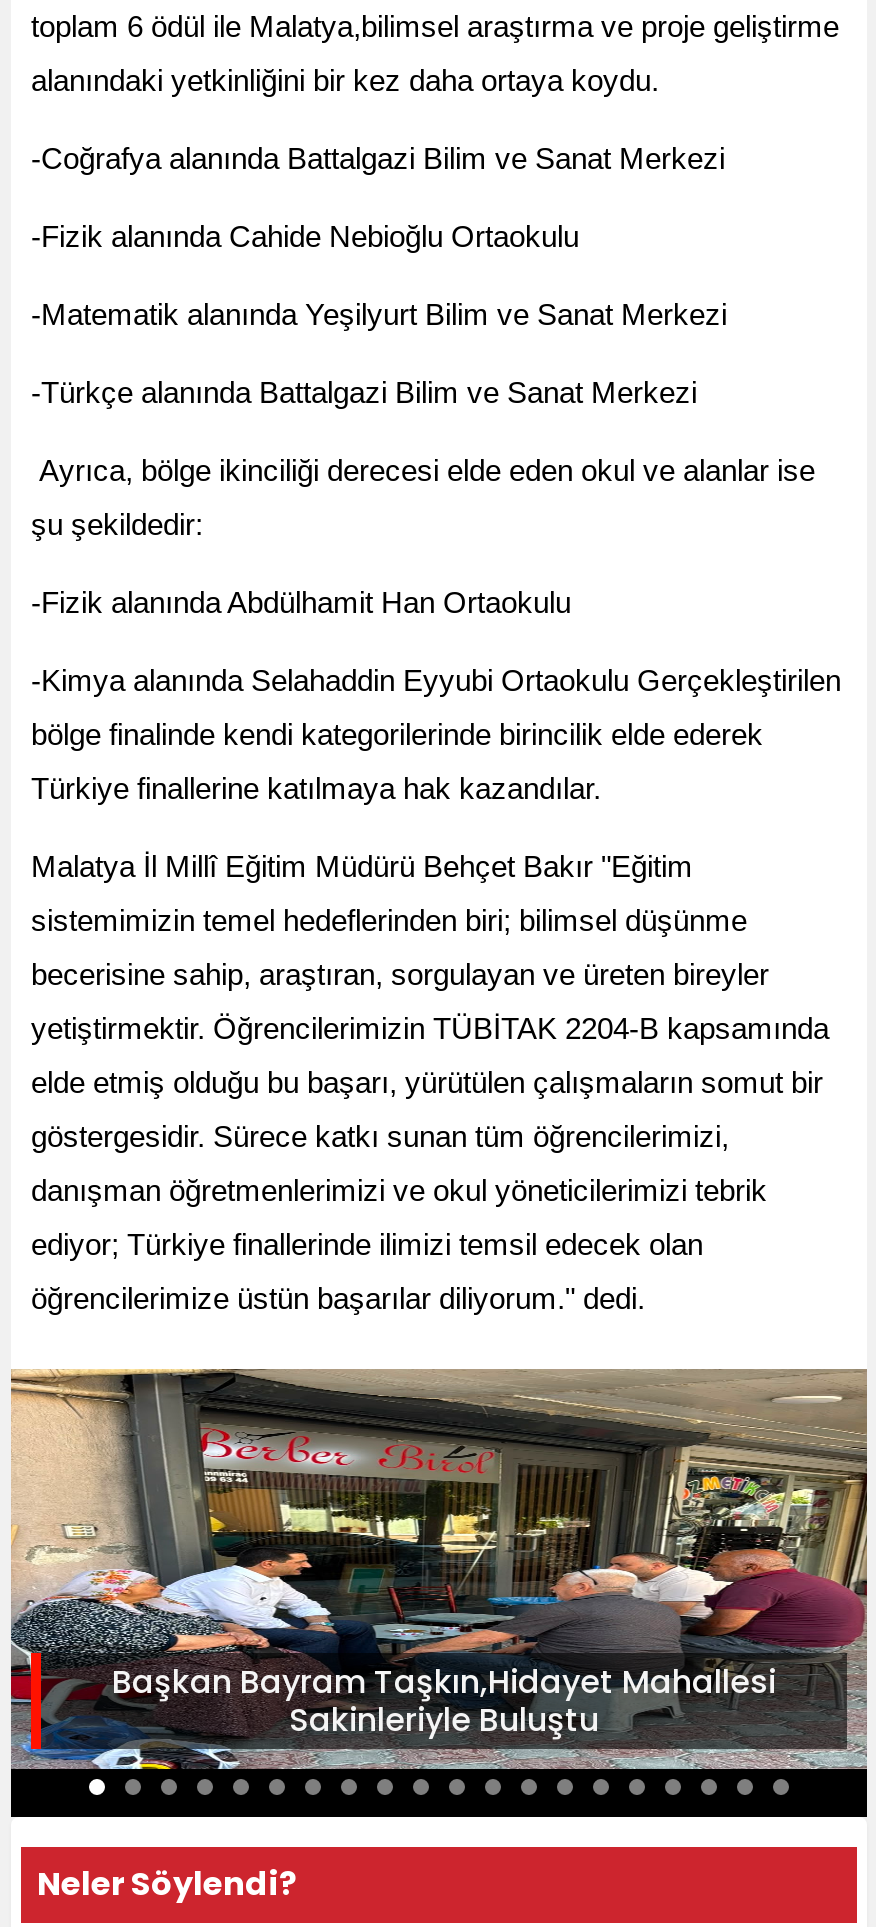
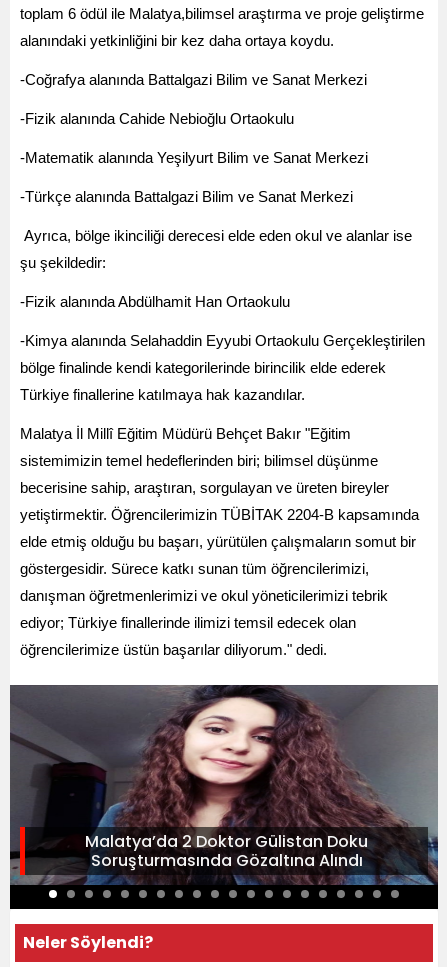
- [image]
- Başkan Bayram Taşkın,Hidayet Mahallesi
- Sakinleriyle Buluştu
+ [image]
+ Malatya’da 2 Doktor Gülistan Doku
+ Soruşturmasında Gözaltına Alındı
